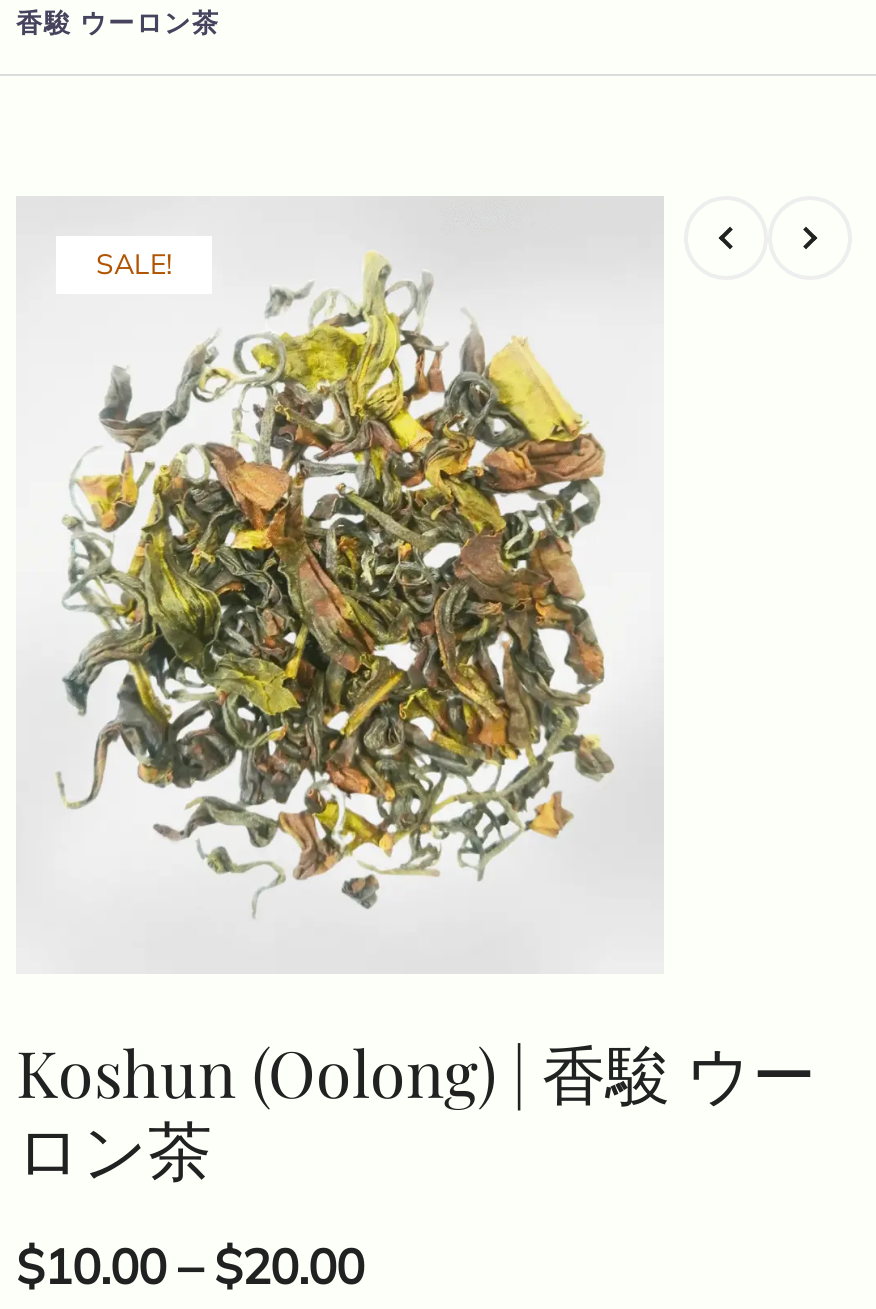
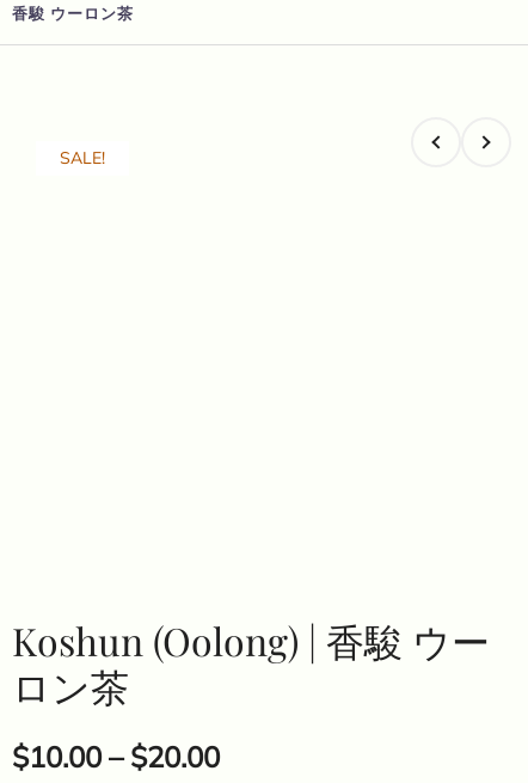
- [image]
